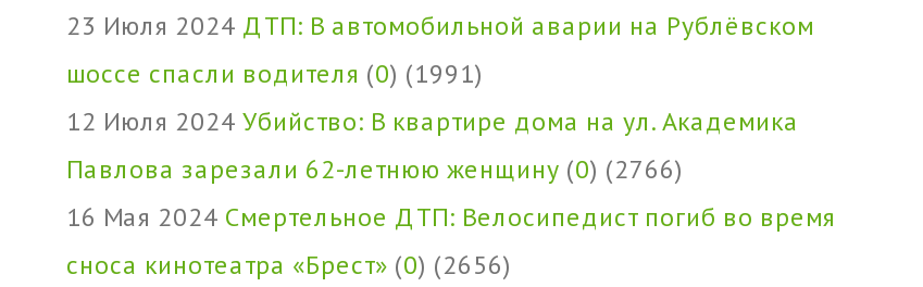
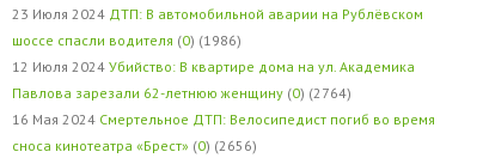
- шоссе спасли водителя (0) (1991)
+ шоссе спасли водителя (0) (1986)

- Павлова зарезали 62-летнюю женщину (0) (2766)
+ Павлова зарезали 62-летнюю женщину (0) (2764)
